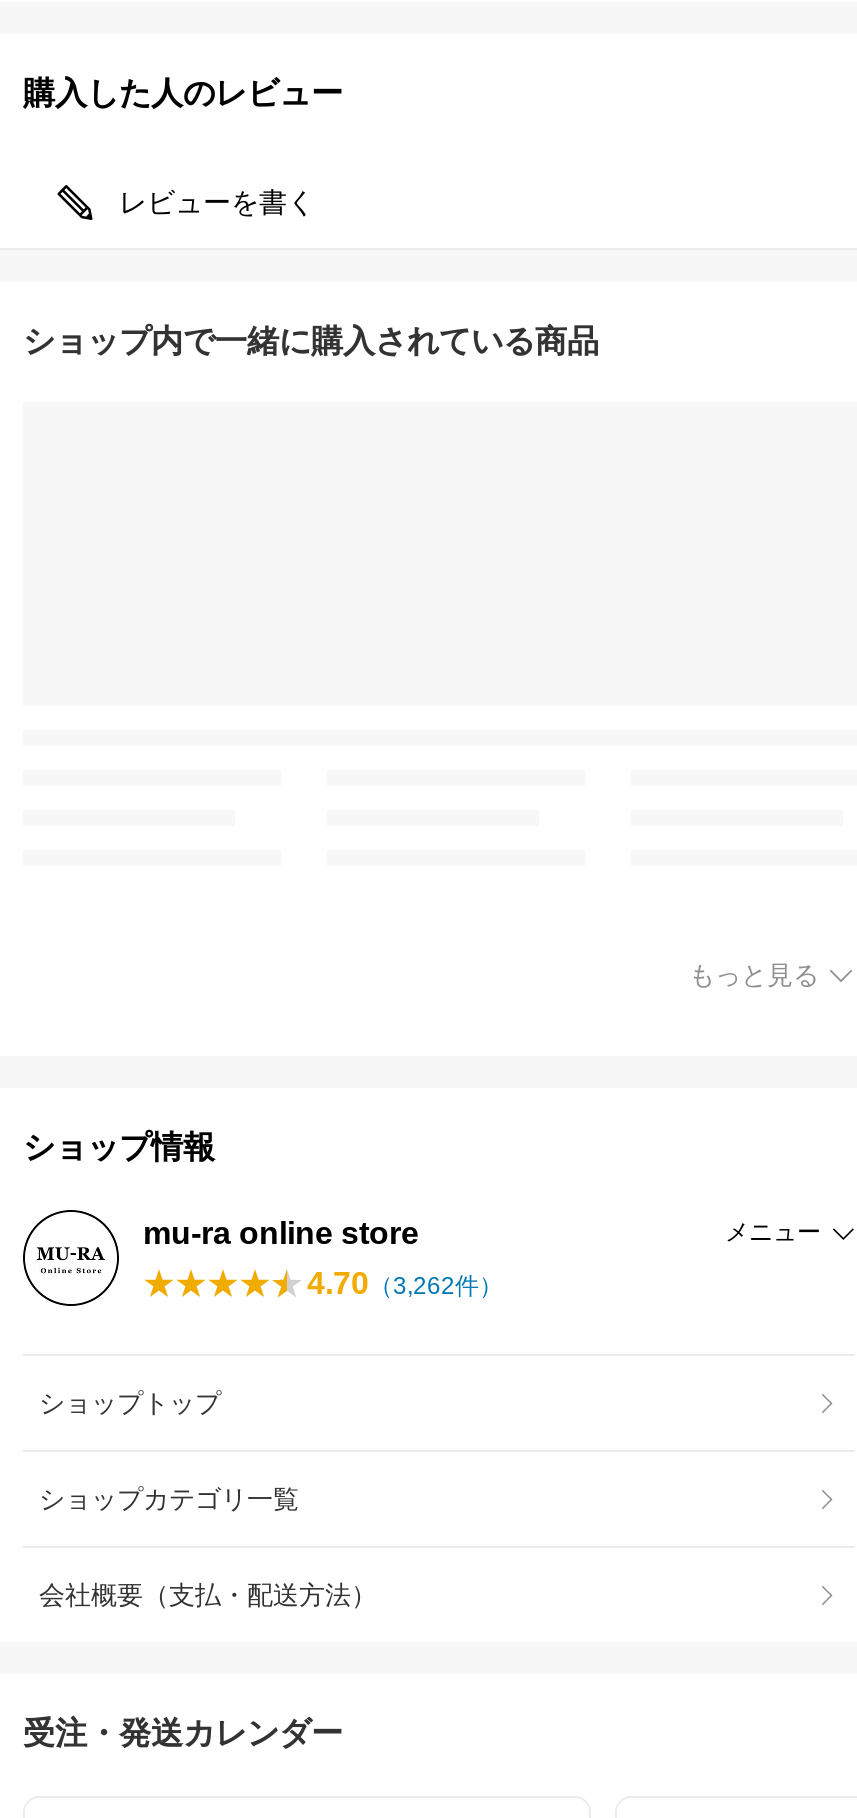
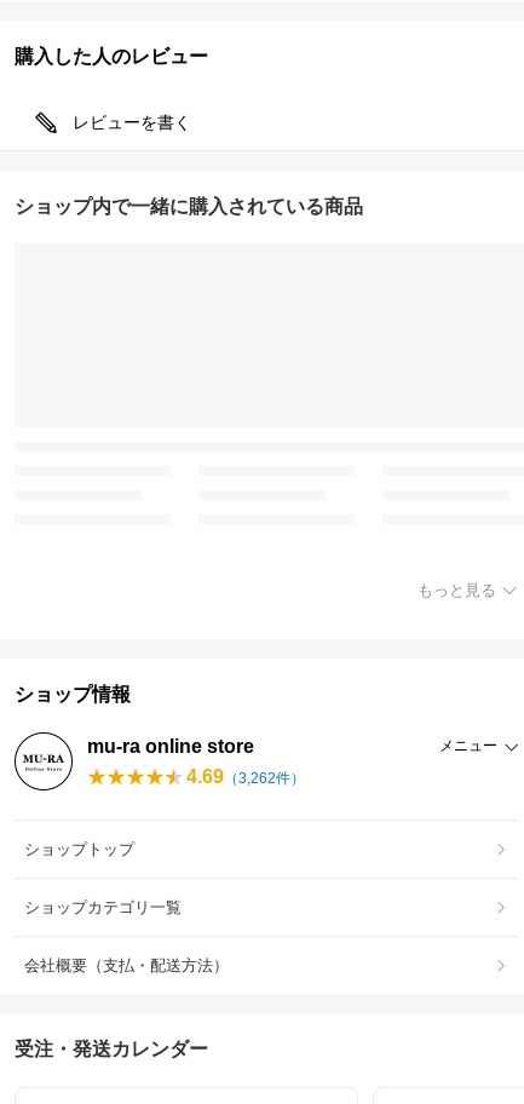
- 4.70（3,262件）
+ 4.69（3,262件）
